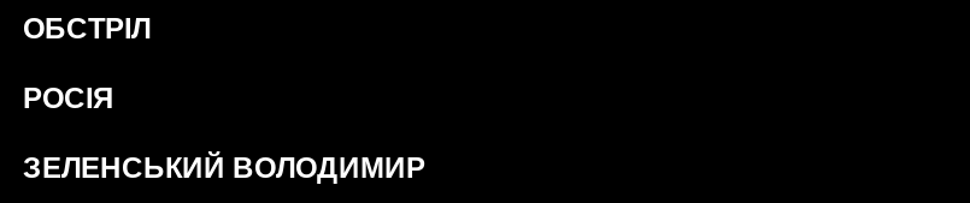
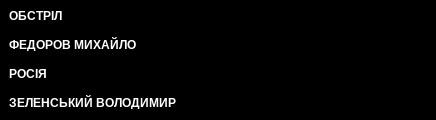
+ ФЕДОРОВ МИХАЙЛО
